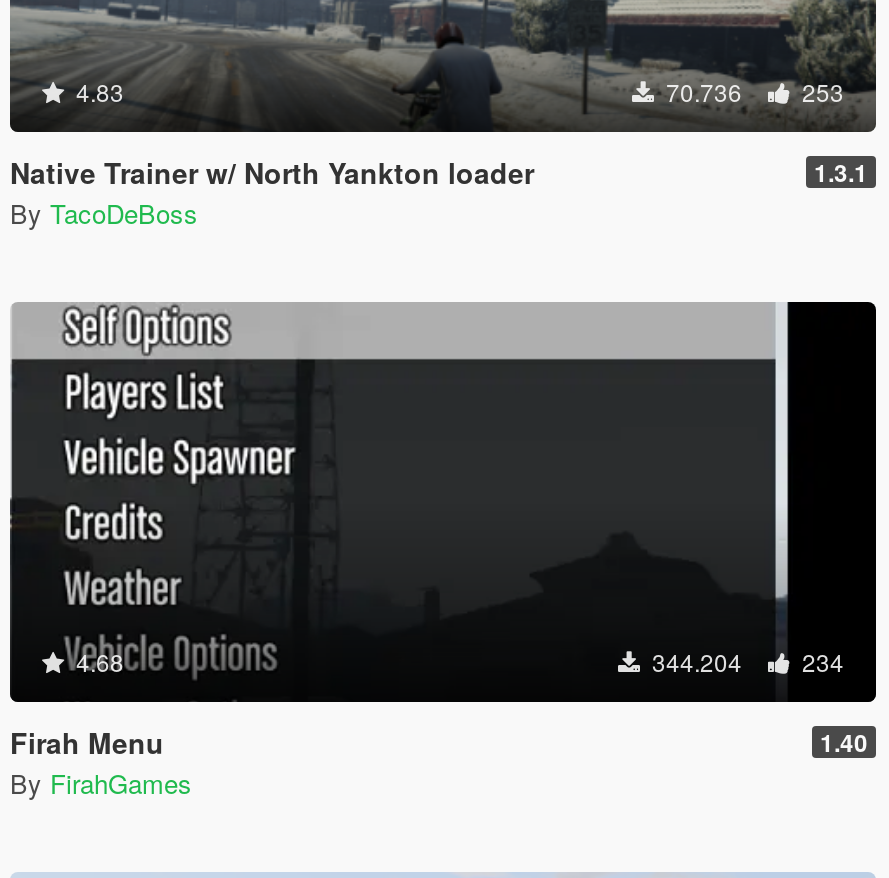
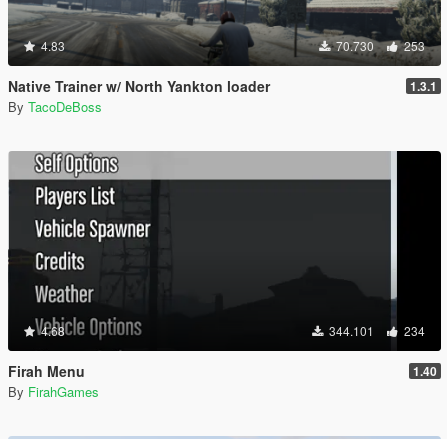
- 70.736 253
+ 70.730 253

- 344.204 234
+ 344.101 234
